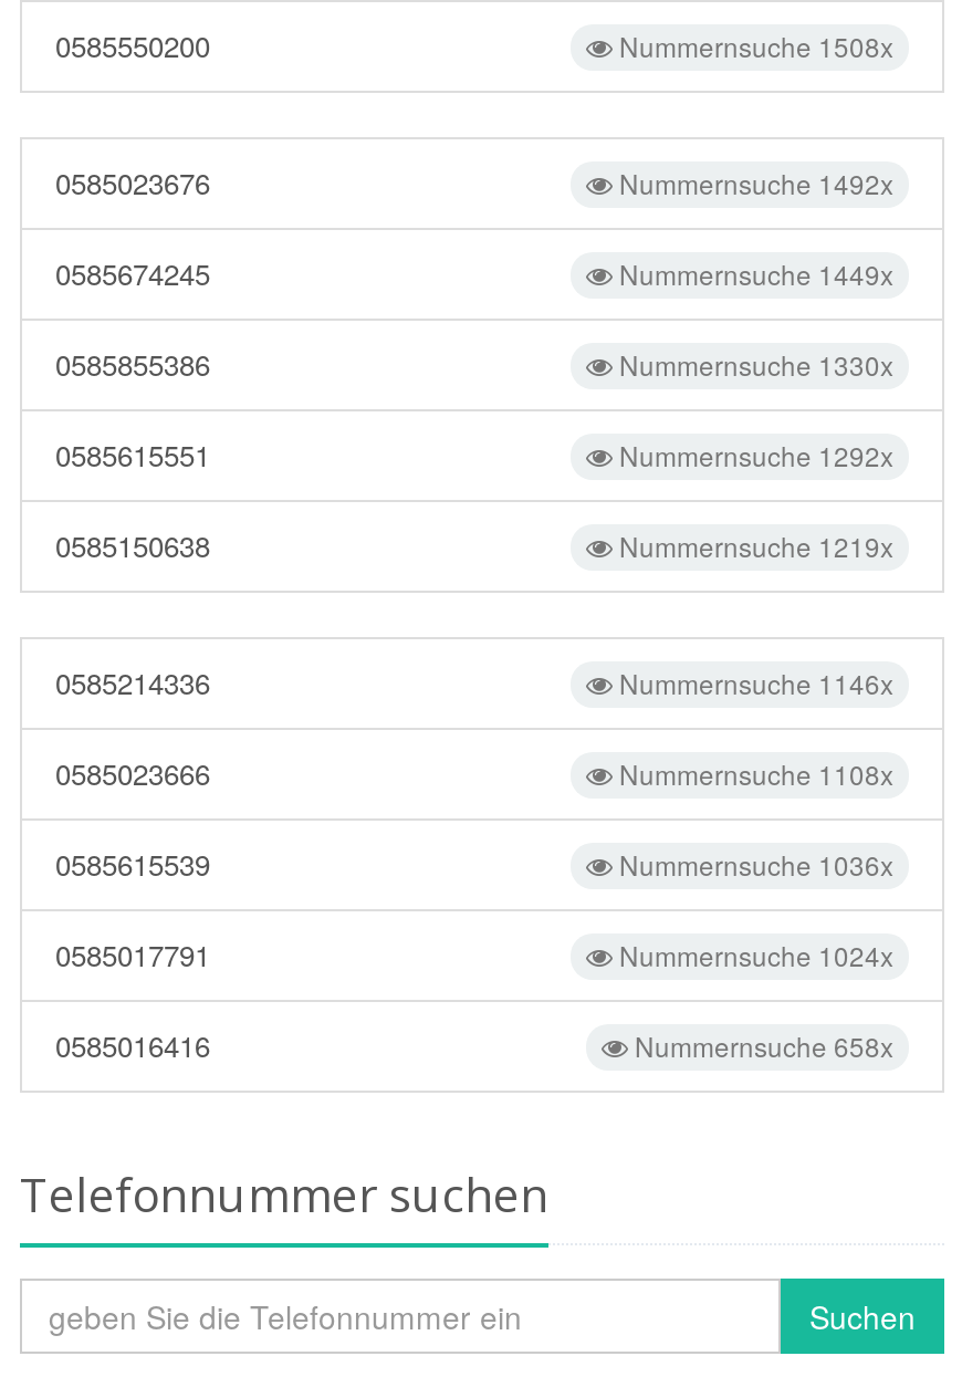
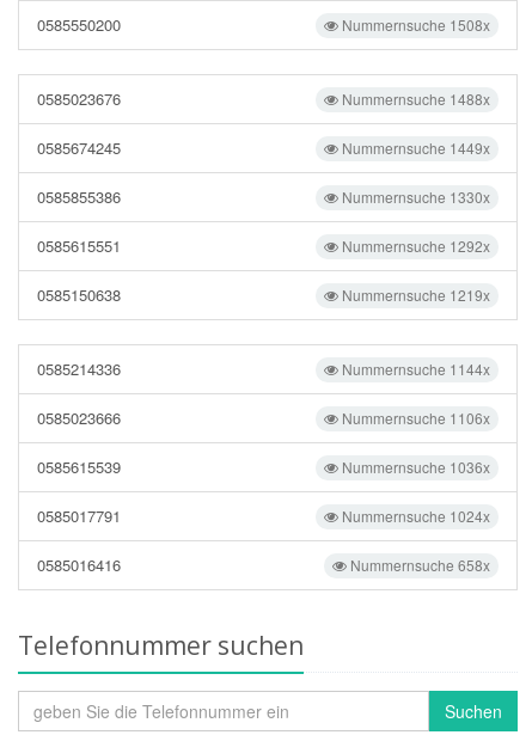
- Nummernsuche 1492x
+ Nummernsuche 1488x

- Nummernsuche 1146x
+ Nummernsuche 1144x

- Nummernsuche 1108x
+ Nummernsuche 1106x
